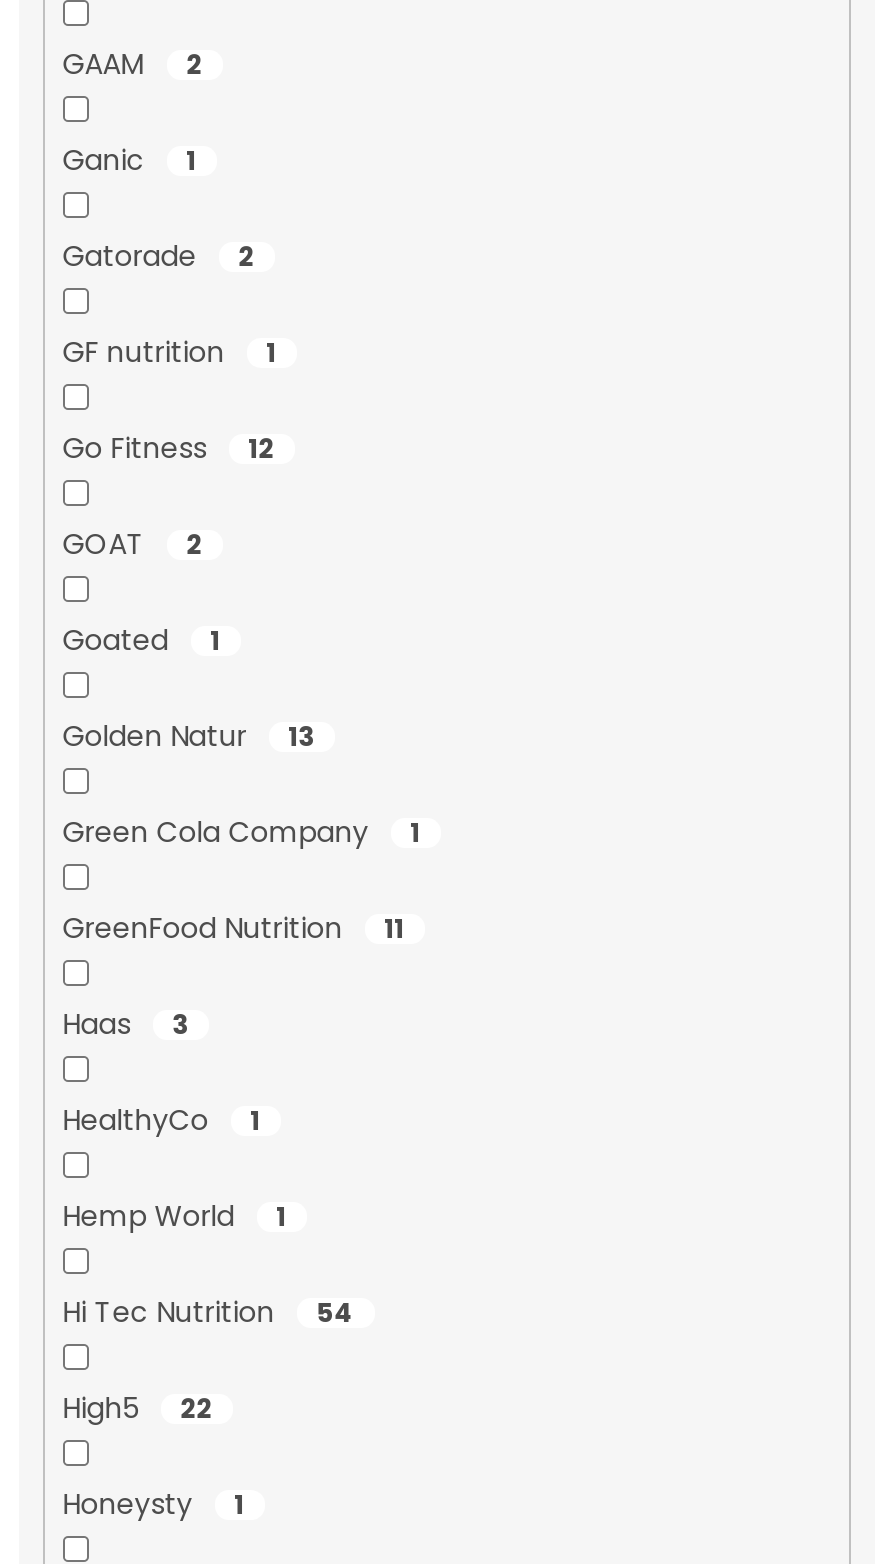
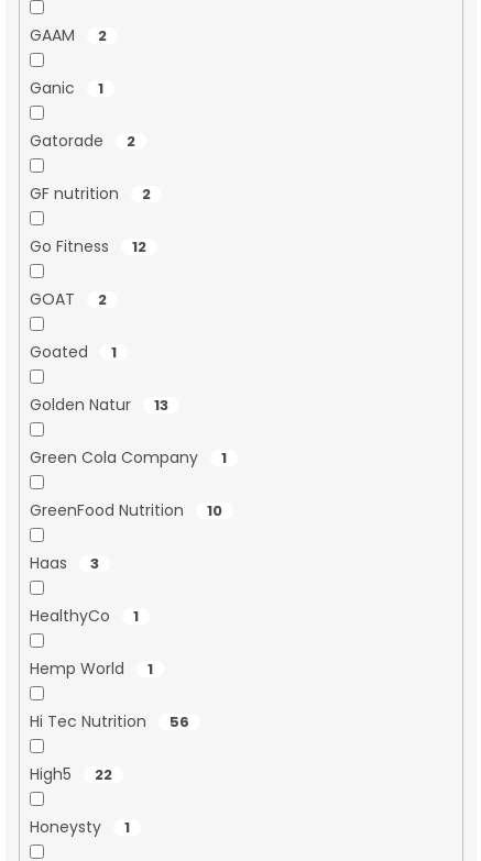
- GF nutrition 1
+ GF nutrition 2

- GreenFood Nutrition 11
+ GreenFood Nutrition 10

- Hi Tec Nutrition 54
+ Hi Tec Nutrition 56
